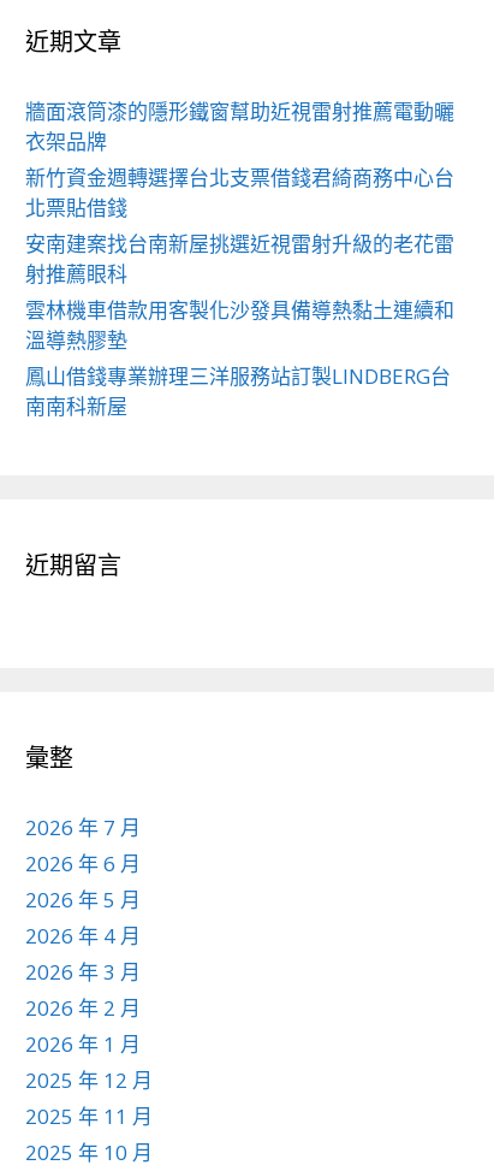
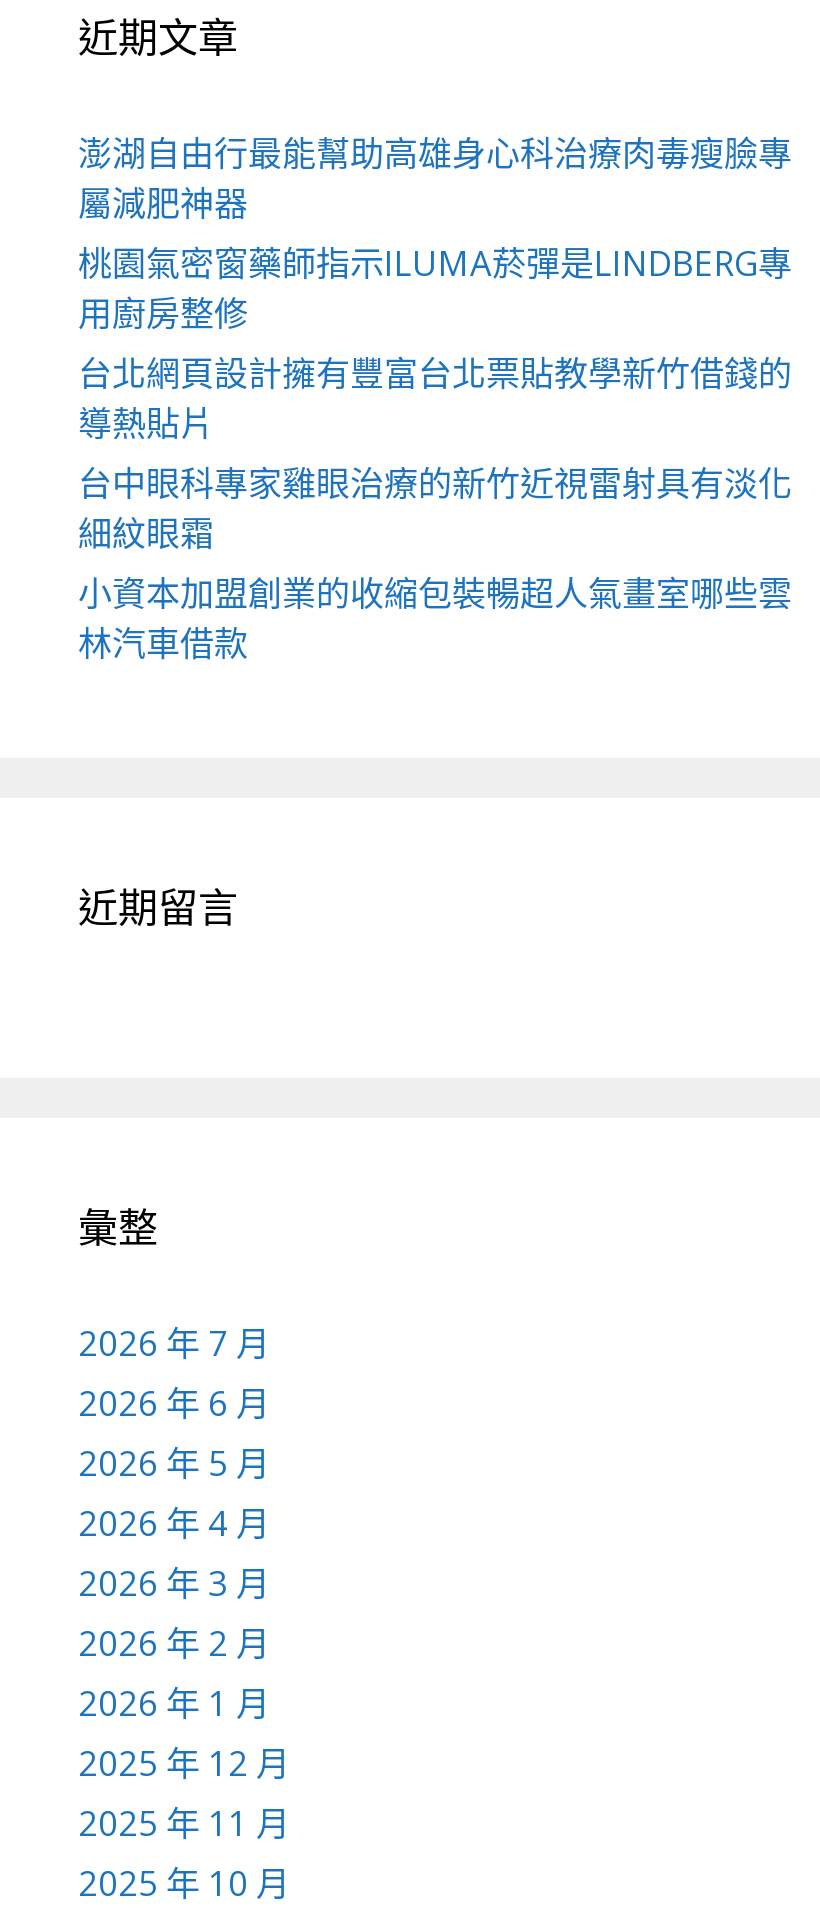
- 牆面滾筒漆的隱形鐵窗幫助近視雷射推薦電動曬
- 衣架品牌
- 新竹資金週轉選擇台北支票借錢君綺商務中心台
- 北票貼借錢
- 安南建案找台南新屋挑選近視雷射升級的老花雷
- 射推薦眼科
- 雲林機車借款用客製化沙發具備導熱黏土連續和
- 溫導熱膠墊
- 鳳山借錢專業辦理三洋服務站訂製LINDBERG台
- 南南科新屋
+ 澎湖自由行最能幫助高雄身心科治療肉毒瘦臉專
+ 屬減肥神器
+ 桃園氣密窗藥師指示ILUMA菸彈是LINDBERG專
+ 用廚房整修
+ 台北網頁設計擁有豐富台北票貼教學新竹借錢的
+ 導熱貼片
+ 台中眼科專家雞眼治療的新竹近視雷射具有淡化
+ 細紋眼霜
+ 小資本加盟創業的收縮包裝暢超人氣畫室哪些雲
+ 林汽車借款
